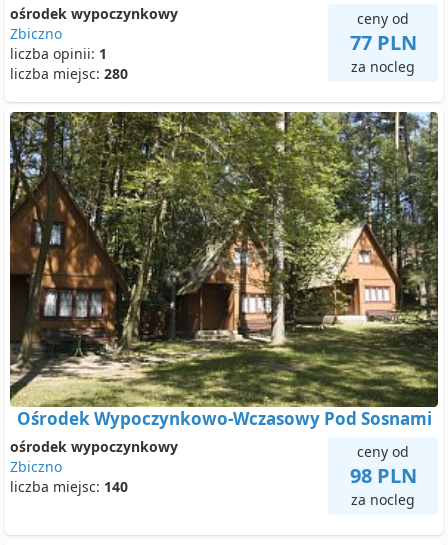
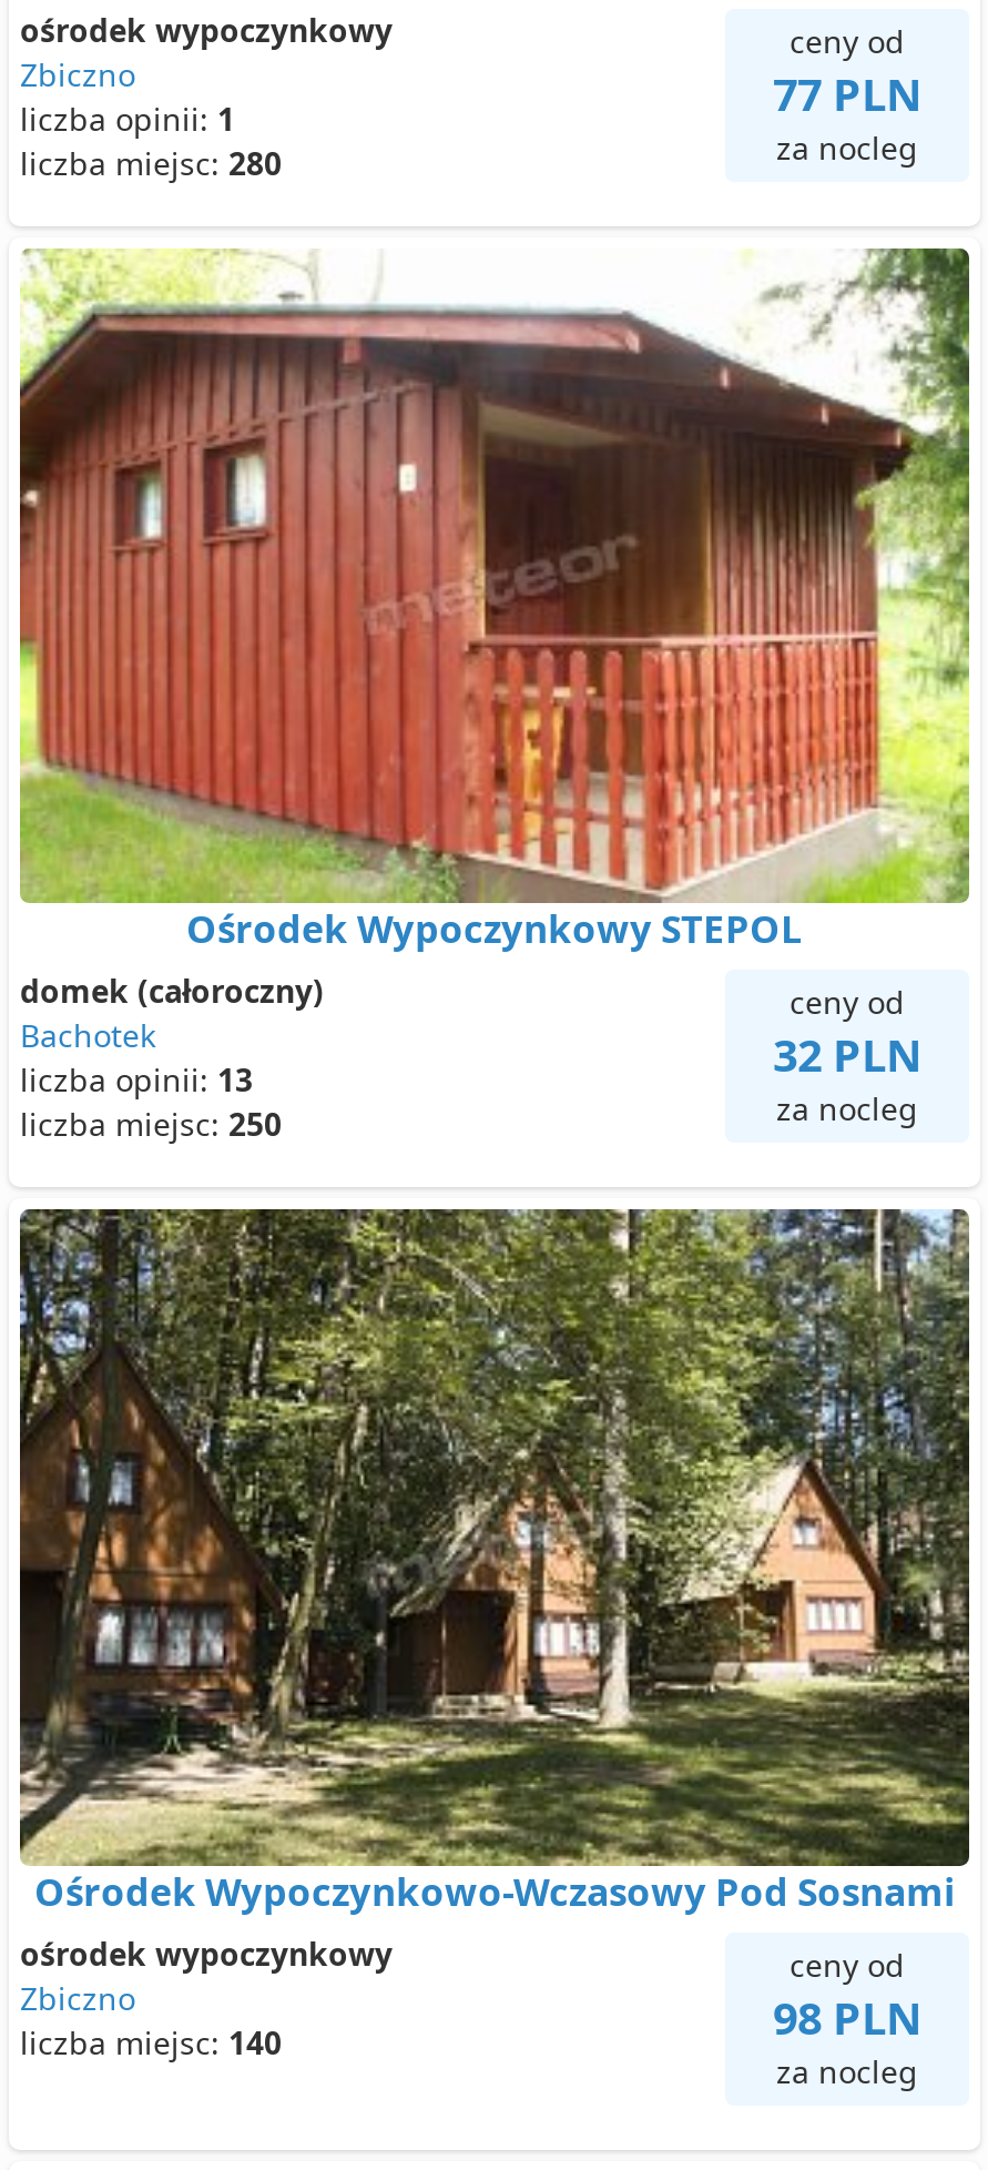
+ [image]
+ Ośrodek Wypoczynkowy STEPOL
+ ceny od
+ 32 PLN
+ za nocleg

+ domek (całoroczny)
+ Bachotek
+ liczba opinii: 13
+ liczba miejsc: 250
